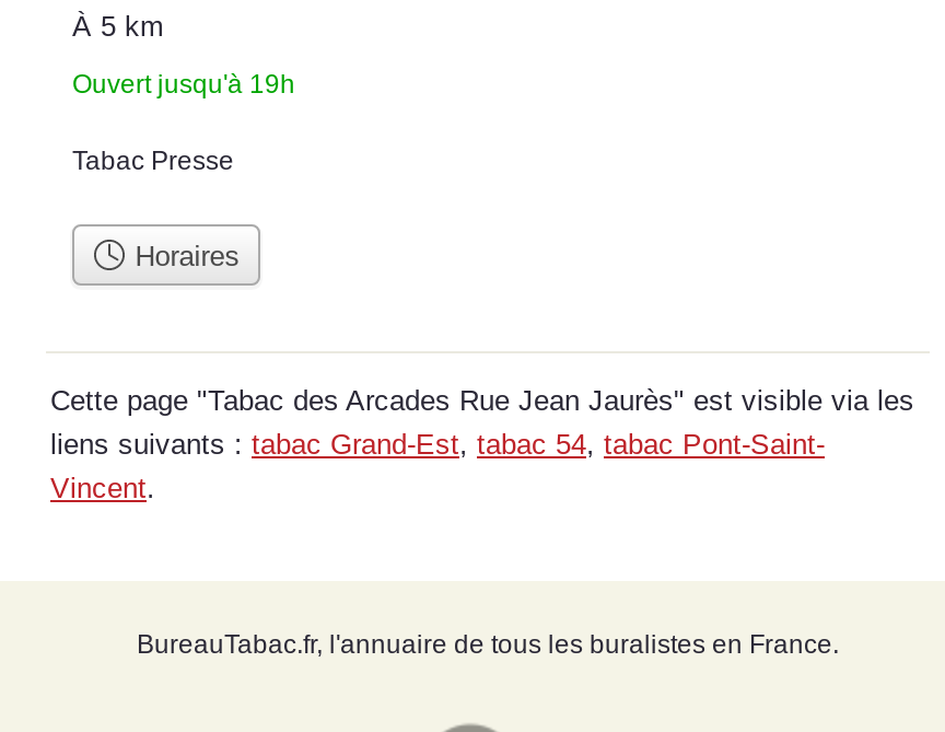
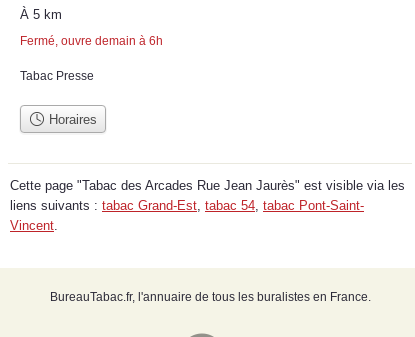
- Ouvert jusqu'à 19h
+ Fermé, ouvre demain à 6h
